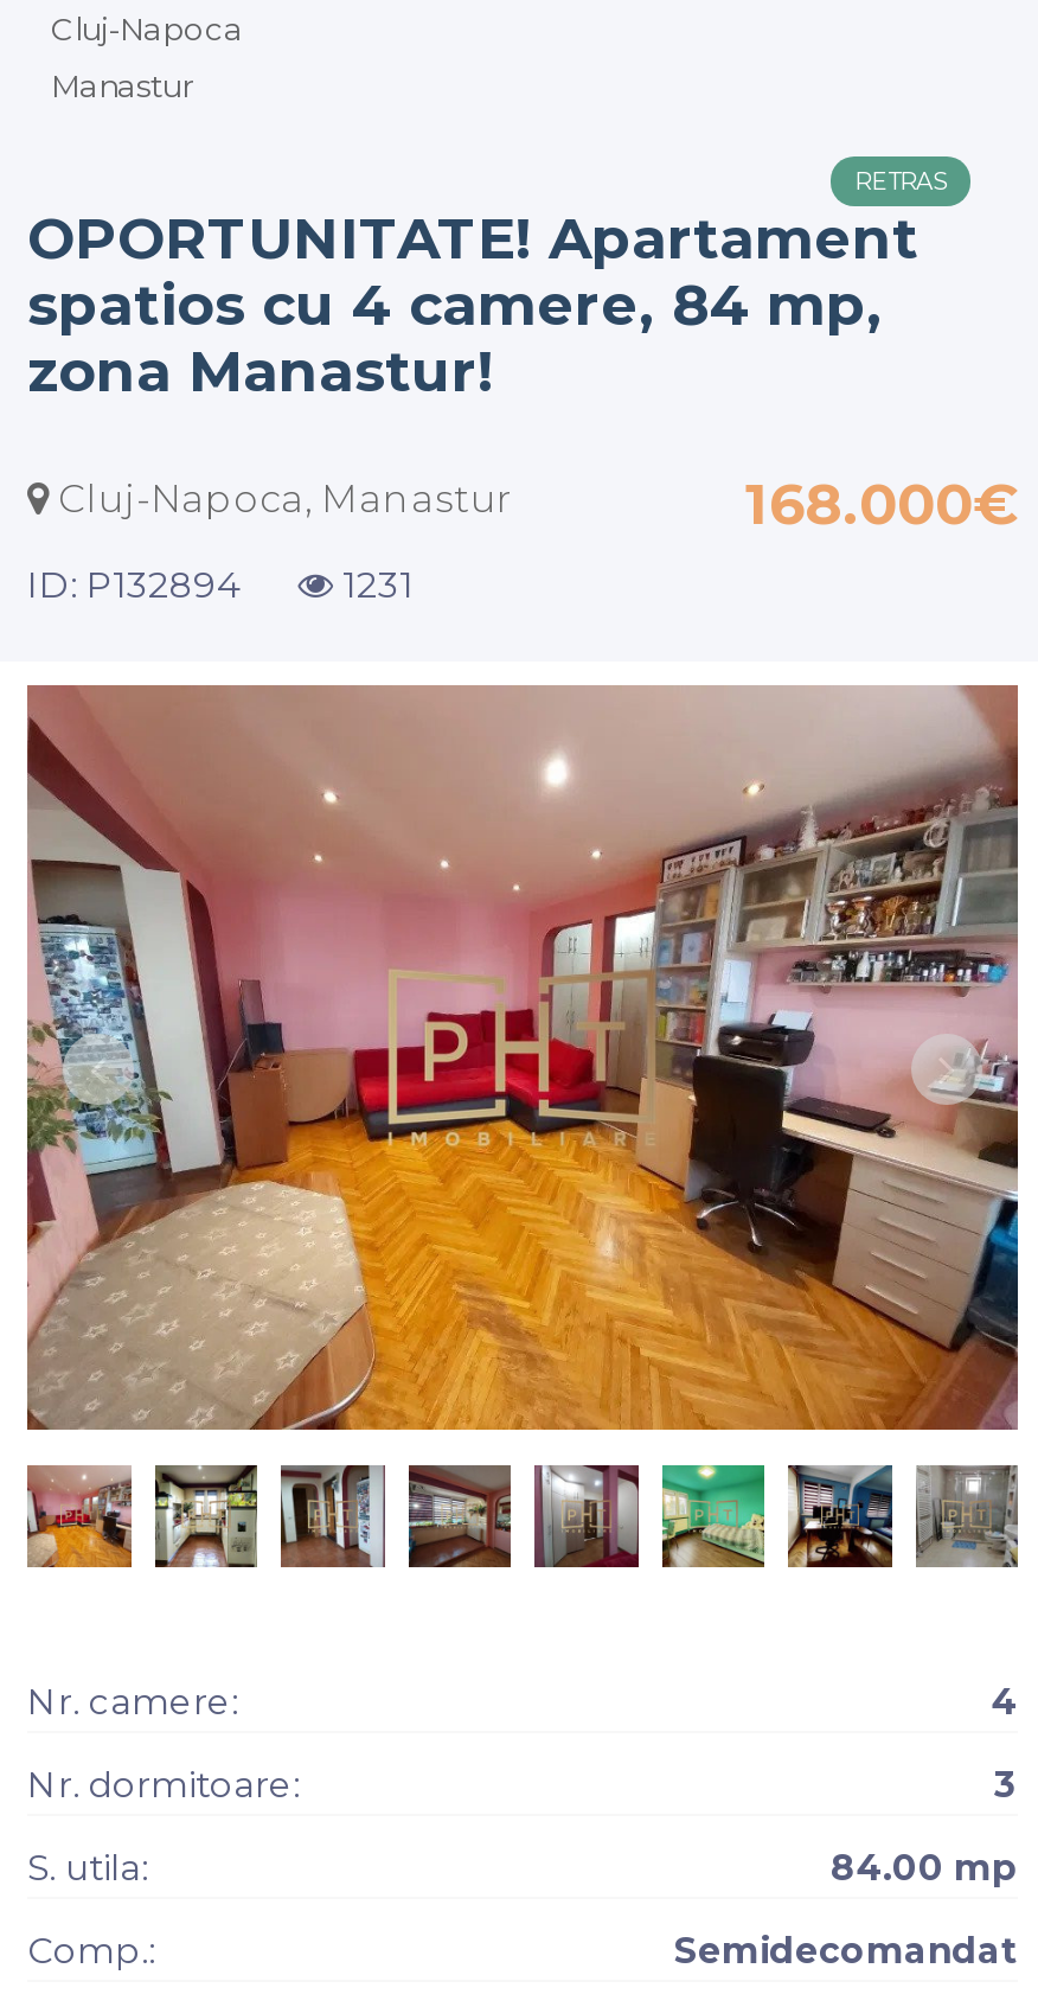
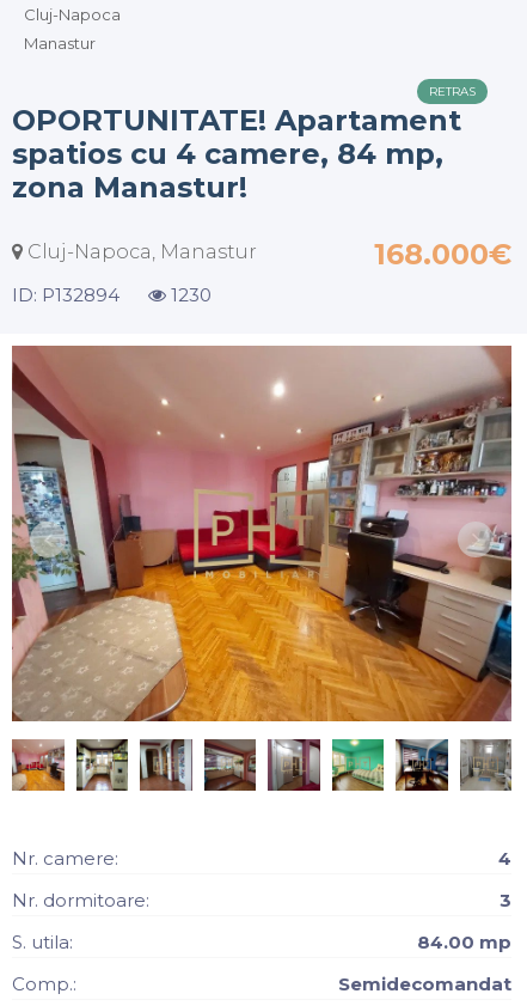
- 1231
+ 1230
